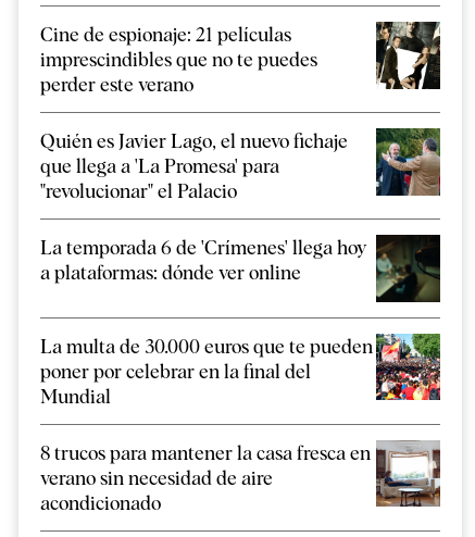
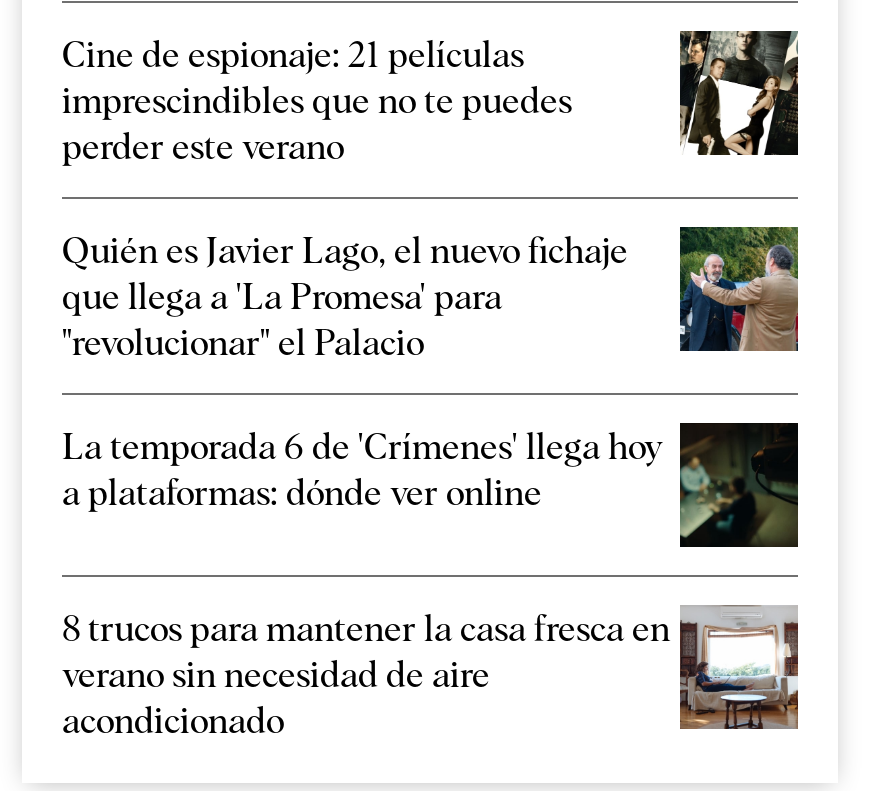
- [image]
- La multa de 30.000 euros que te pueden
- poner por celebrar en la final del
- Mundial
